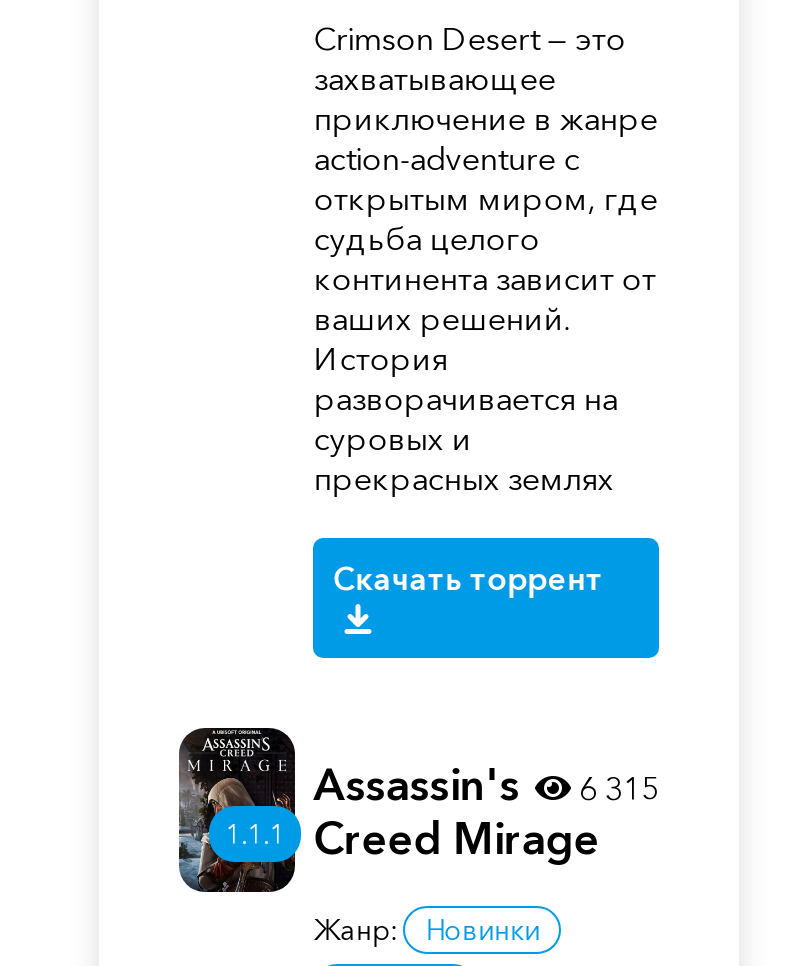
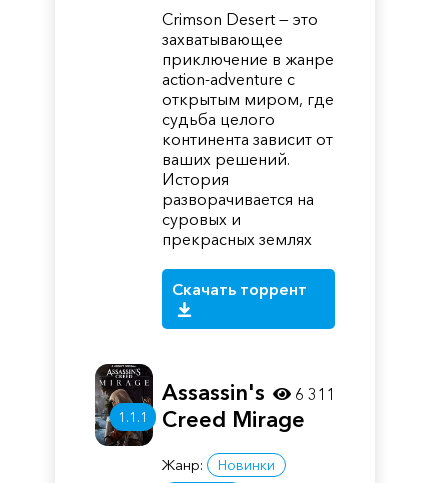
- Assassin's 6 315
+ Assassin's 6 311
